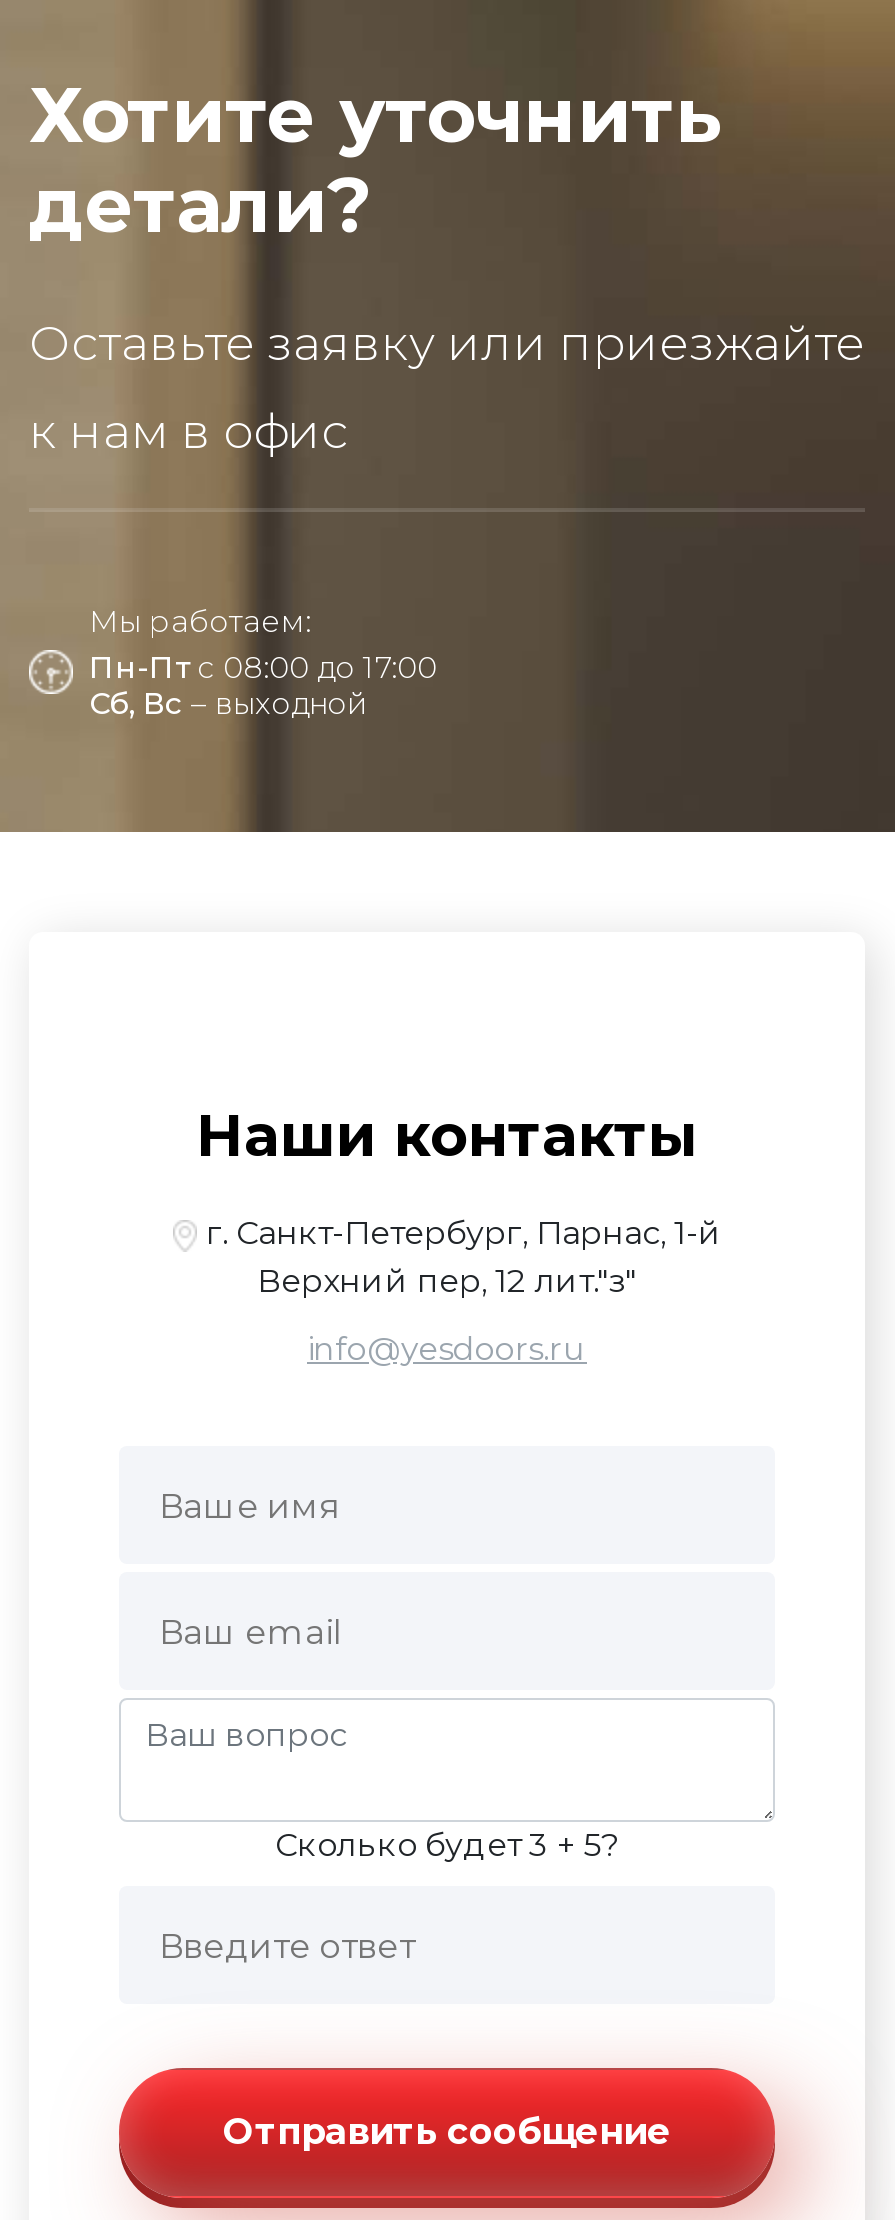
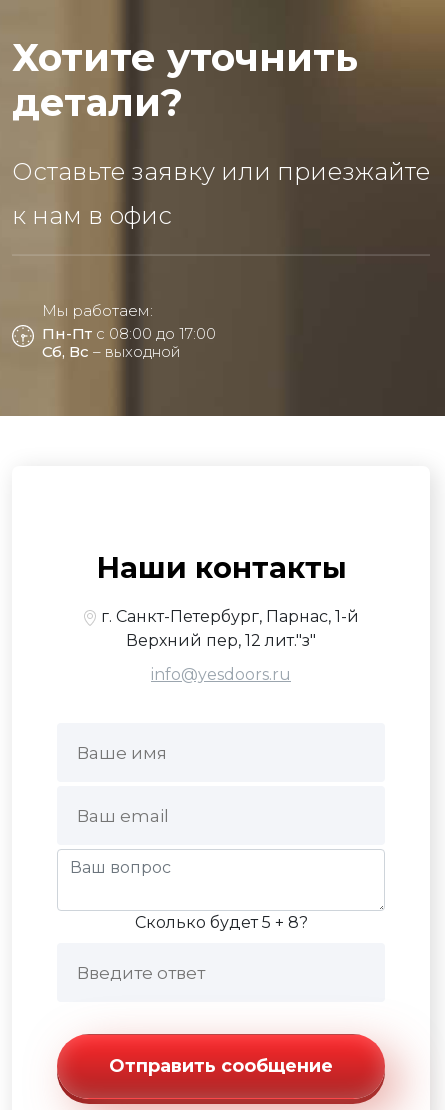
- Сколько будет 3 + 5?
+ Сколько будет 5 + 8?
